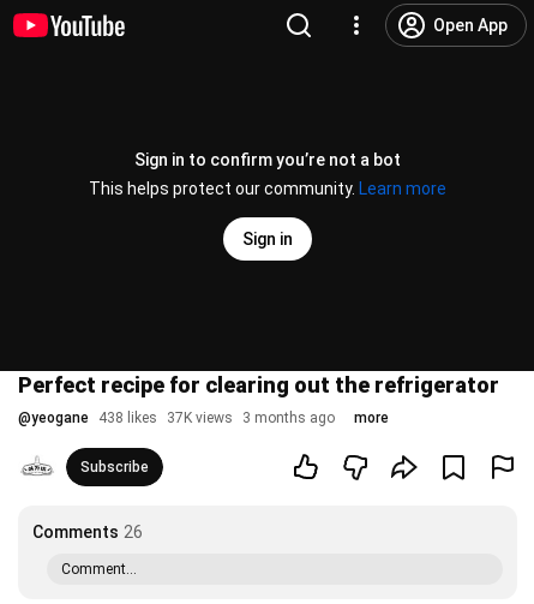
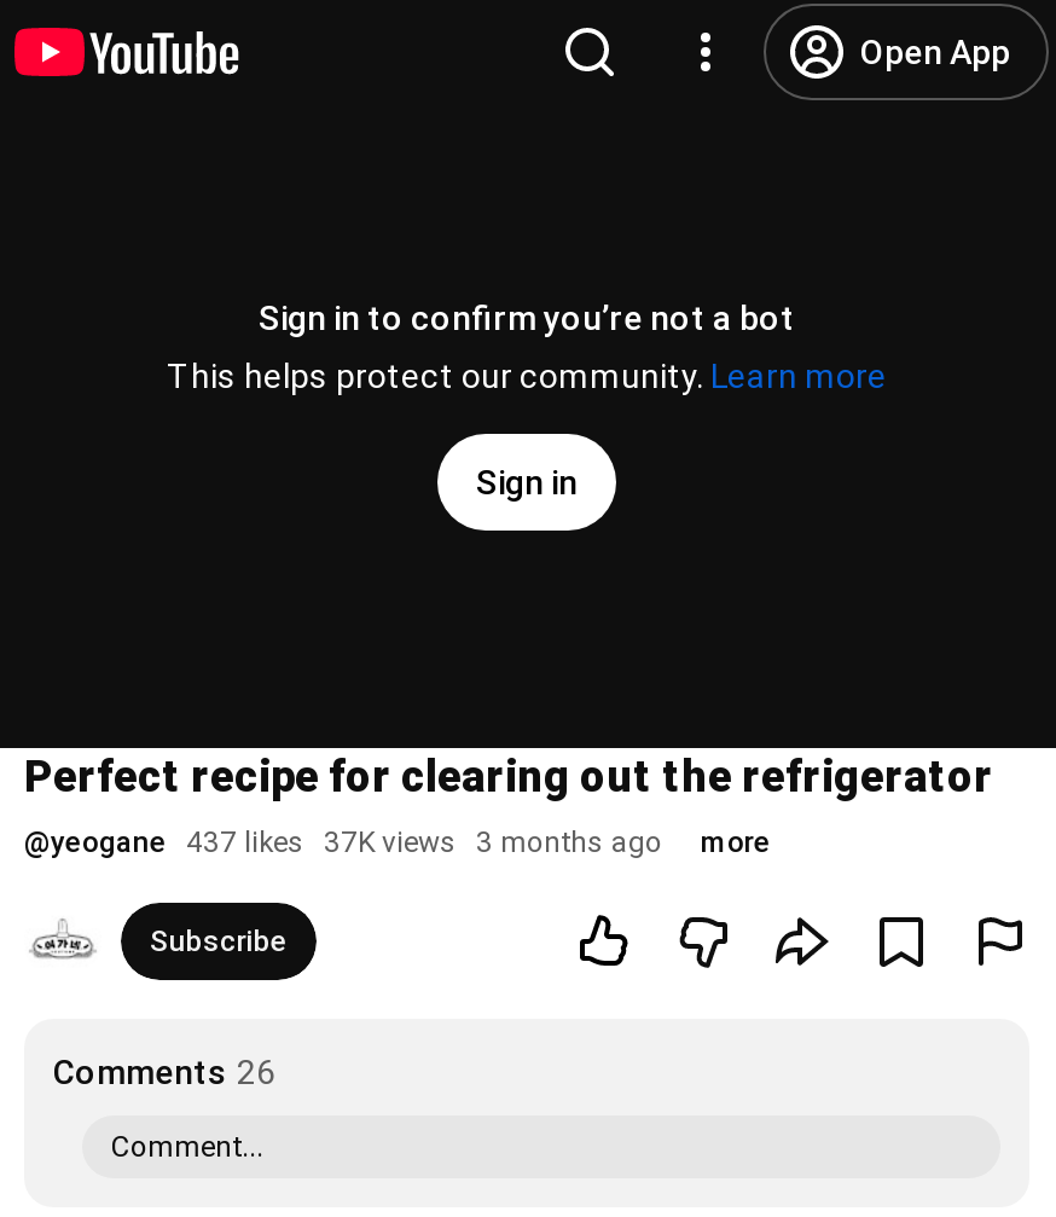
- @yeogane 438 likes 37K views 3 months ago
+ @yeogane 437 likes 37K views 3 months ago
